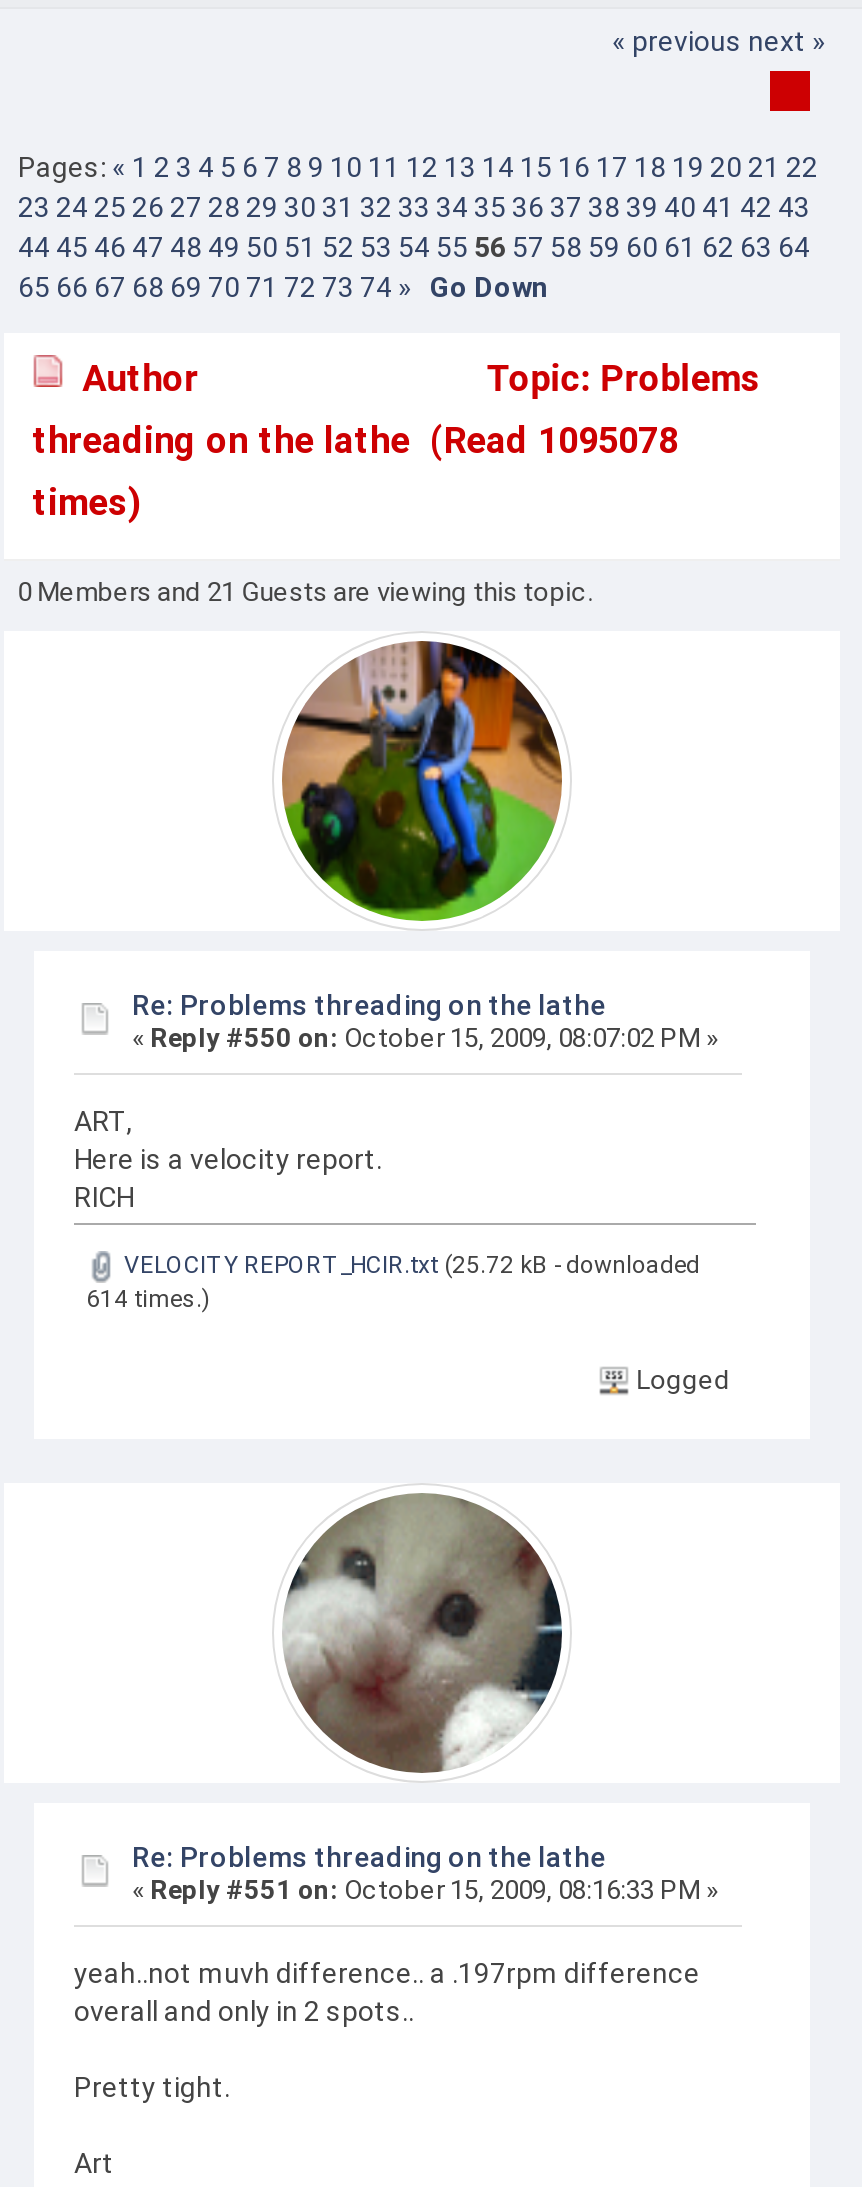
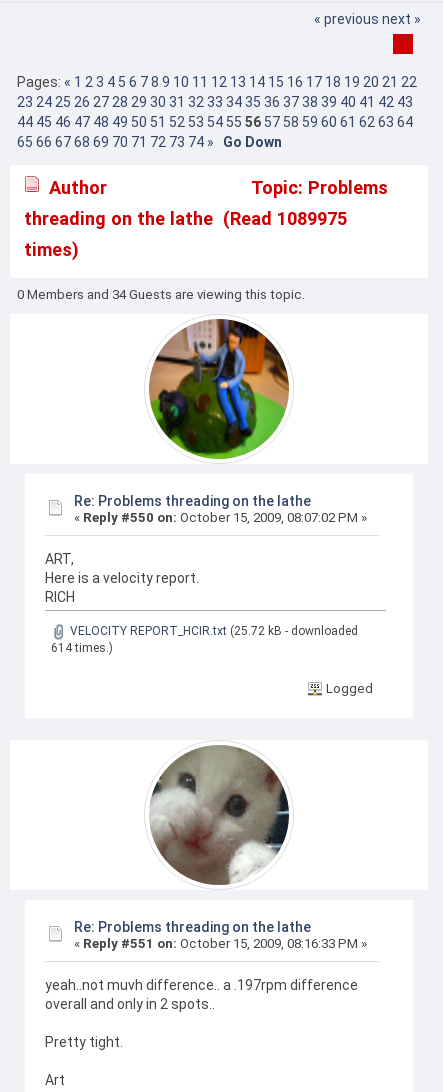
- threading on the lathe (Read 1095078
+ threading on the lathe (Read 1089975

- 0 Members and 21 Guests are viewing this topic.
+ 0 Members and 34 Guests are viewing this topic.
